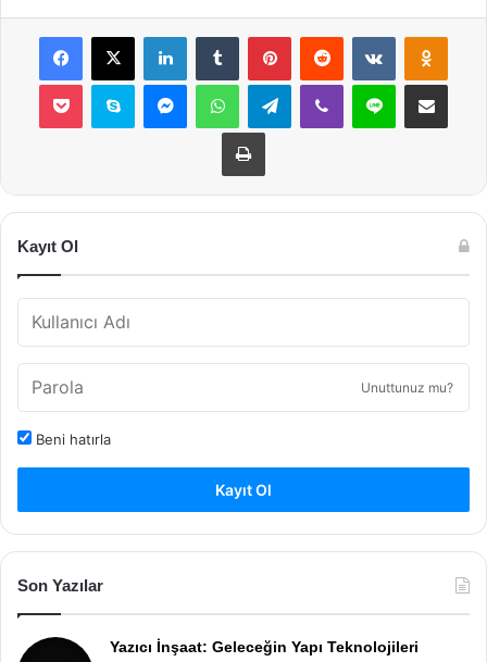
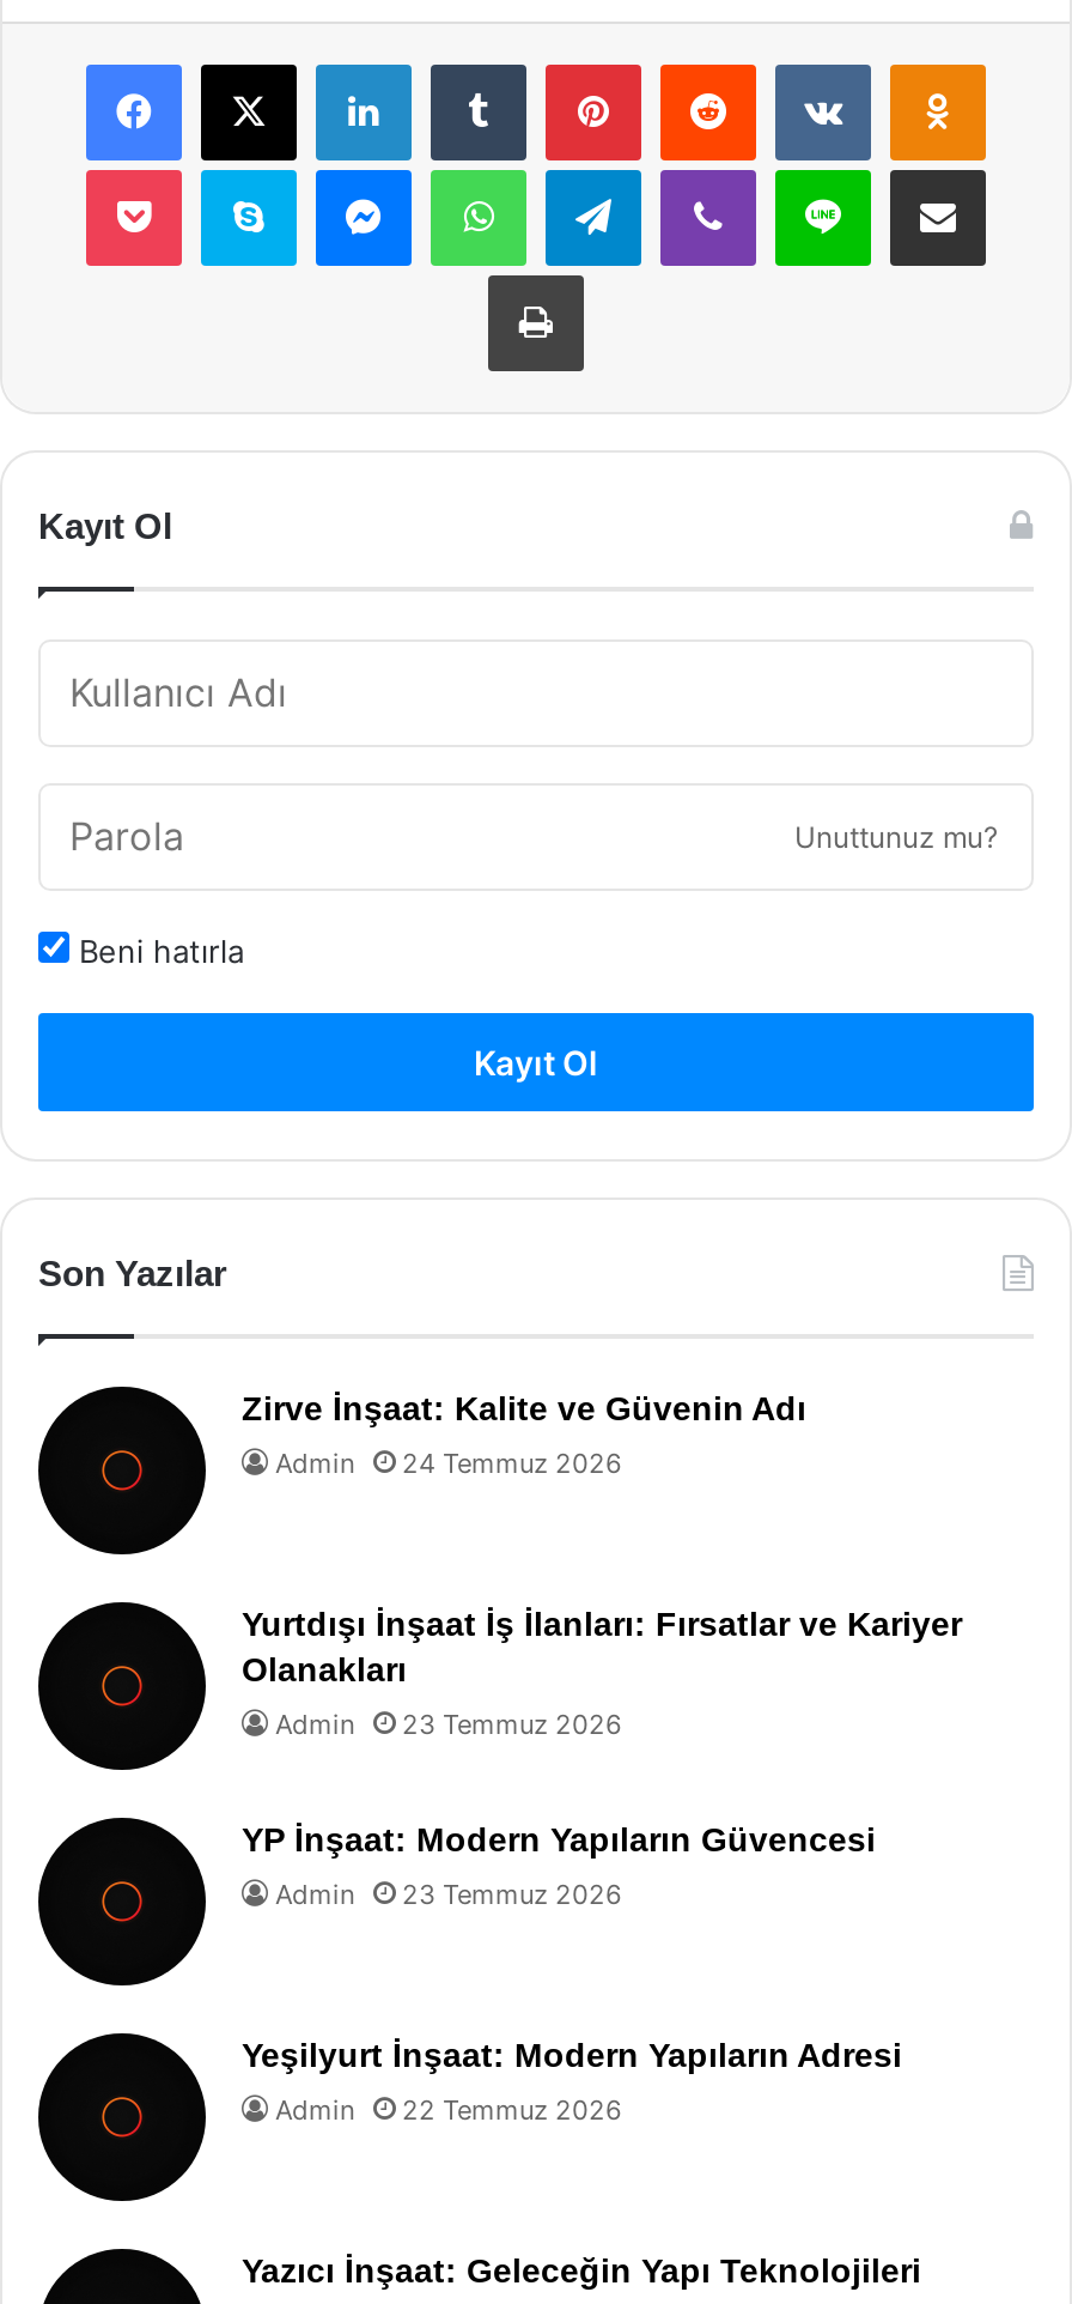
+ [image]
+ Zirve İnşaat: Kalite ve Güvenin Adı
+ Admin
+ 24 Temmuz 2026

+ [image]
+ Yurtdışı İnşaat İş İlanları: Fırsatlar ve Kariyer
+ Olanakları
+ Admin
+ 23 Temmuz 2026
+ YP İnşaat: Modern Yapıların Güvencesi
+ Admin
+ 23 Temmuz 2026

+ [image]
+ Yeşilyurt İnşaat: Modern Yapıların Adresi
+ Admin
+ 22 Temmuz 2026

+ [image]
